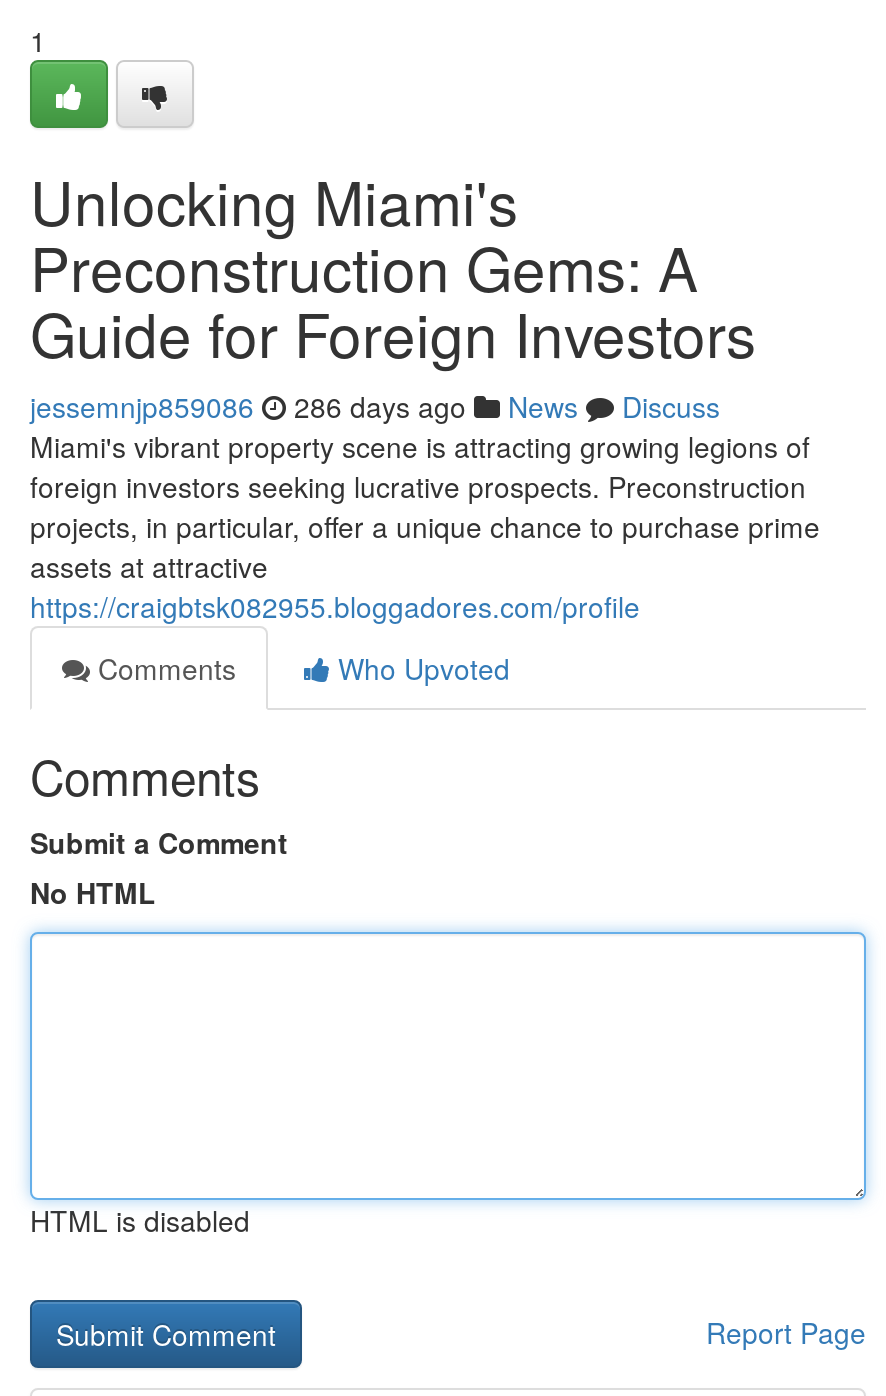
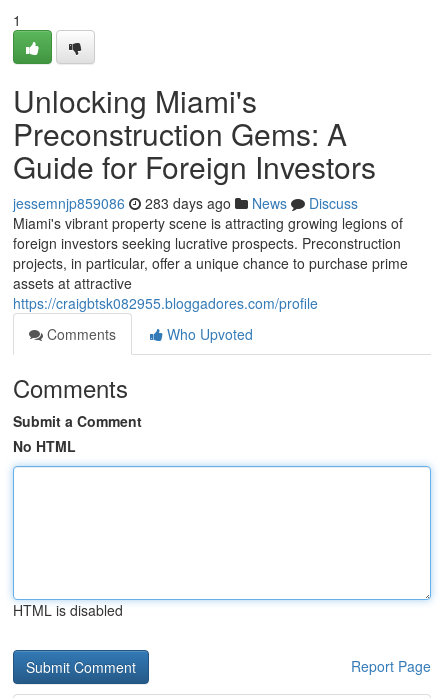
- jessemnjp859086 286 days ago News Discuss
+ jessemnjp859086 283 days ago News Discuss
